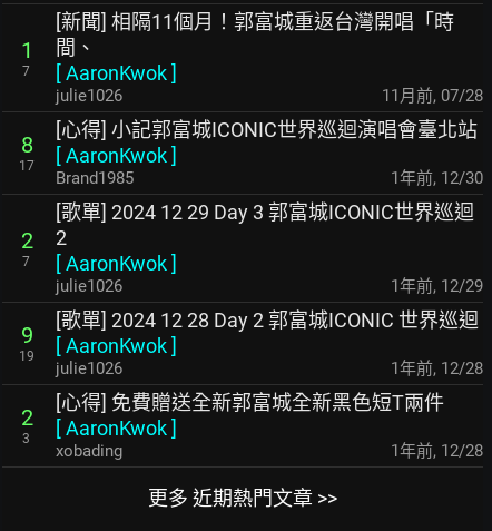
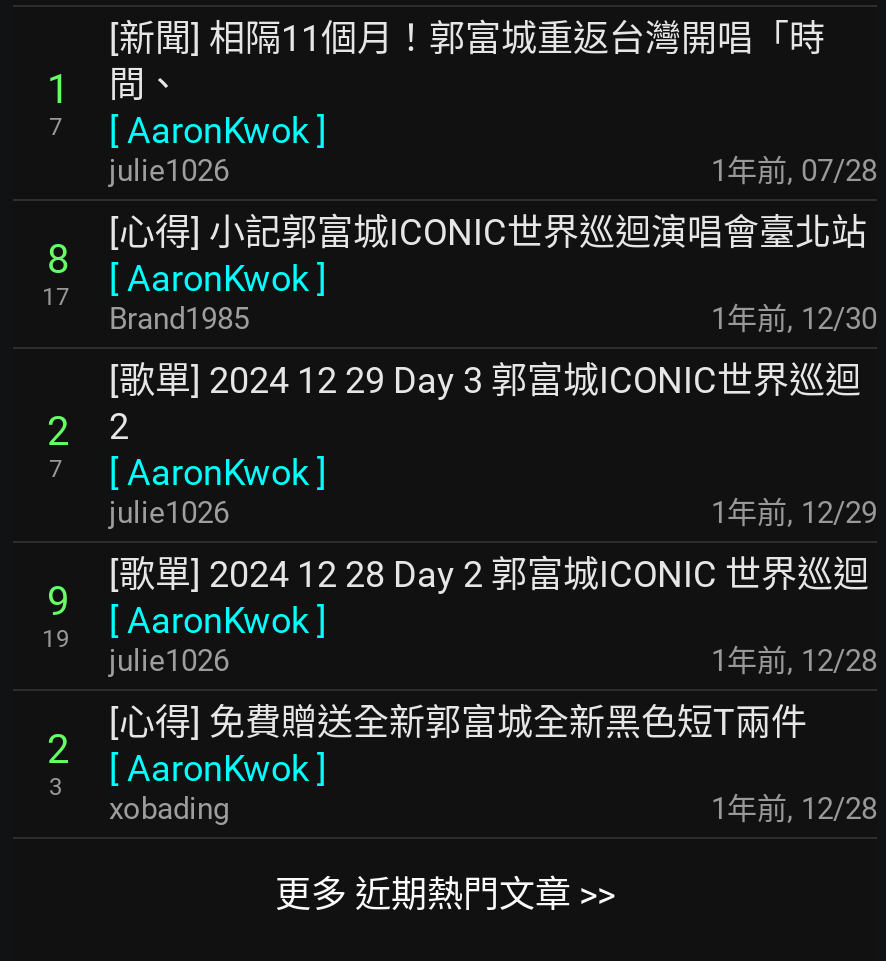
- 11月前, 07/28
+ 1年前, 07/28
